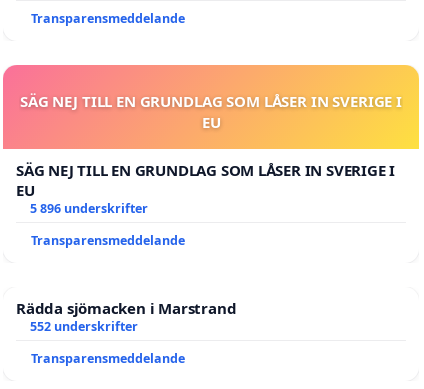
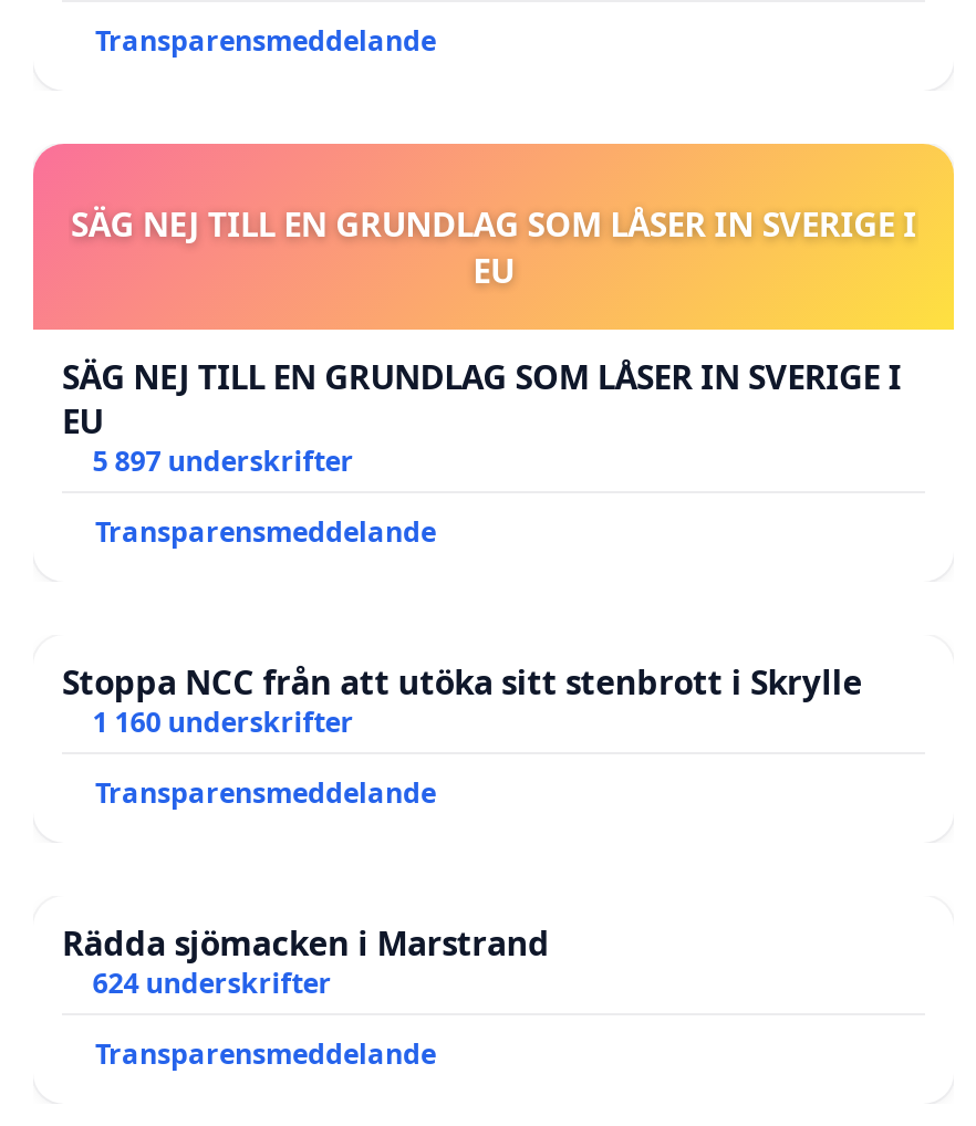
- 5 896 underskrifter
+ 5 897 underskrifter
+ Transparensmeddelande
+ Stoppa NCC från att utöka sitt stenbrott i Skrylle
+ 1 160 underskrifter

- 552 underskrifter
+ 624 underskrifter
